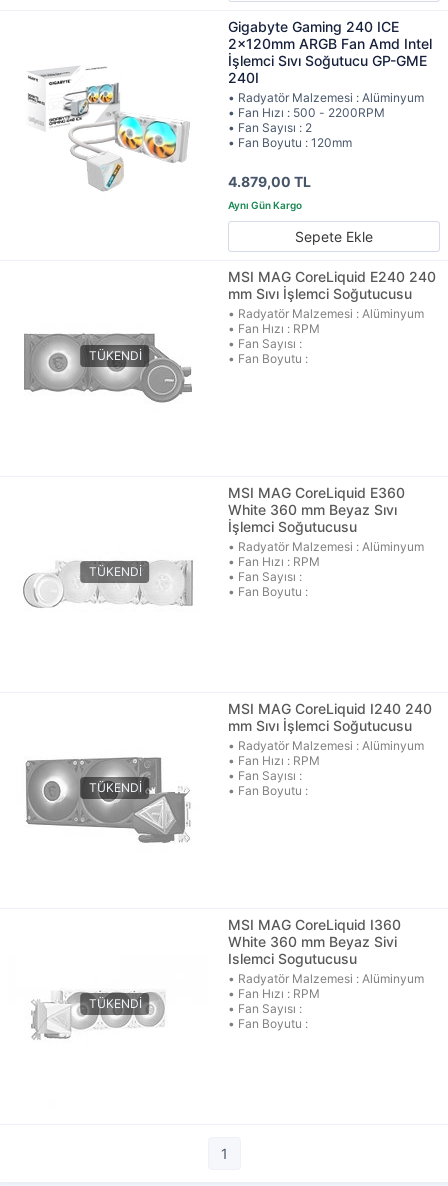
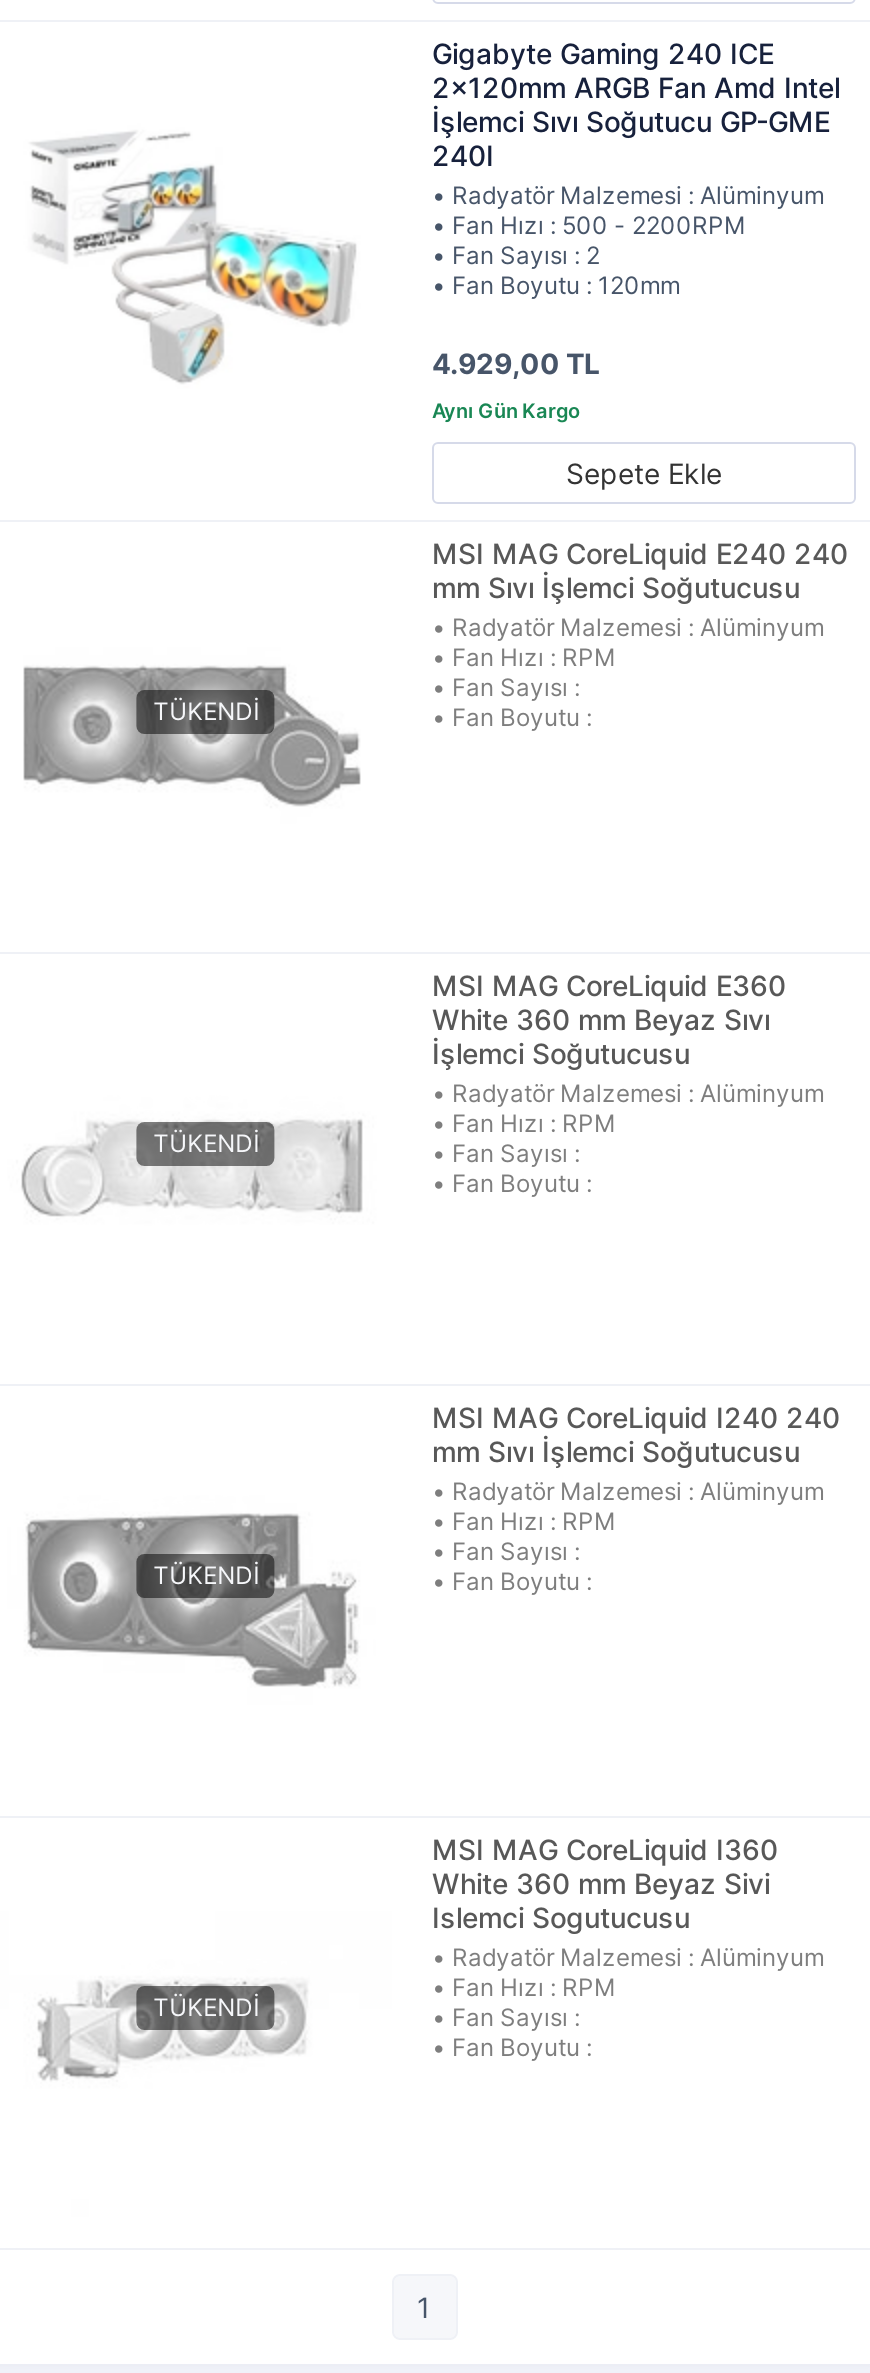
- 4.879,00 TL
+ 4.929,00 TL
